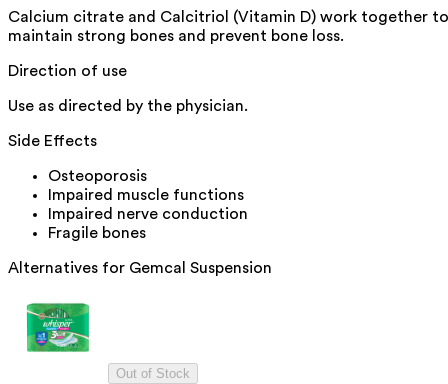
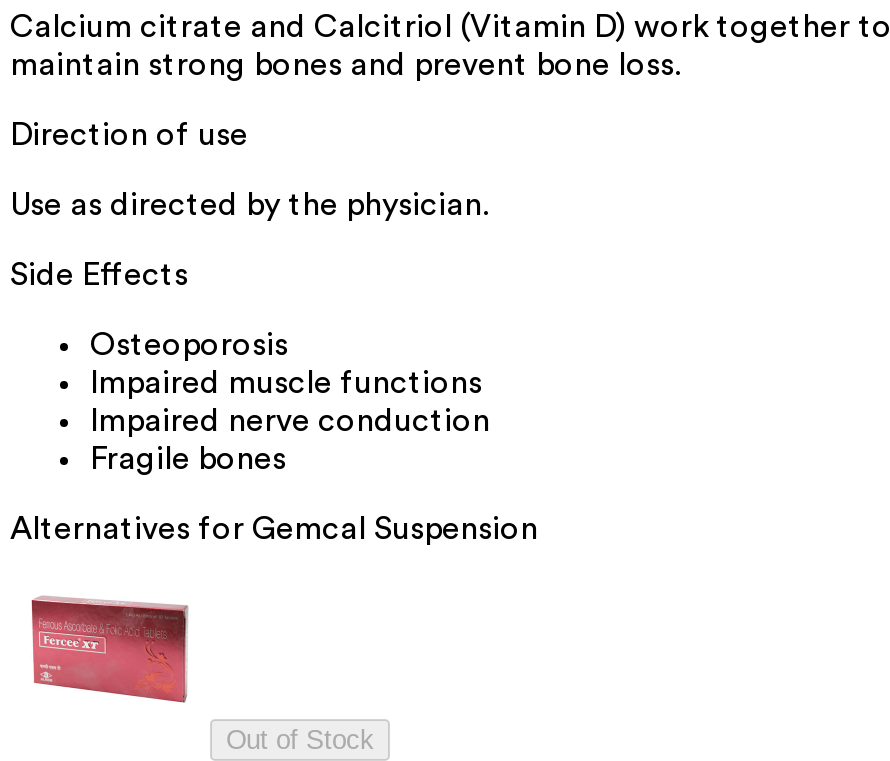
- [image]
+ [image]
